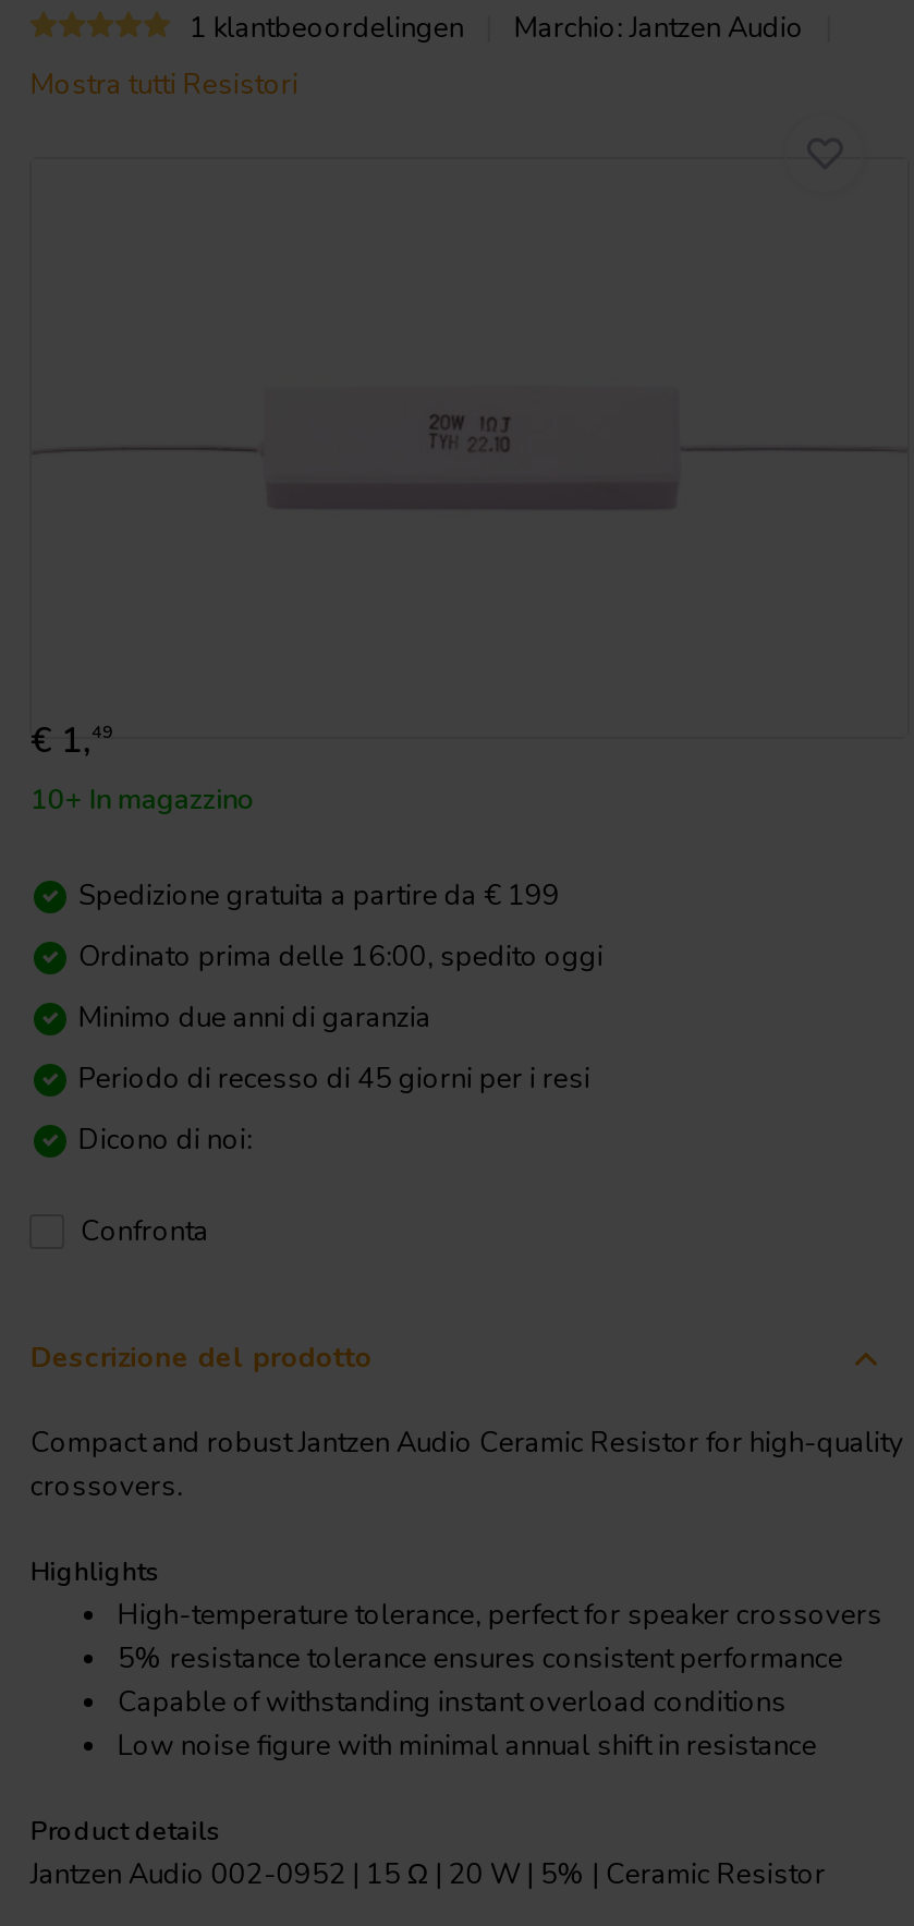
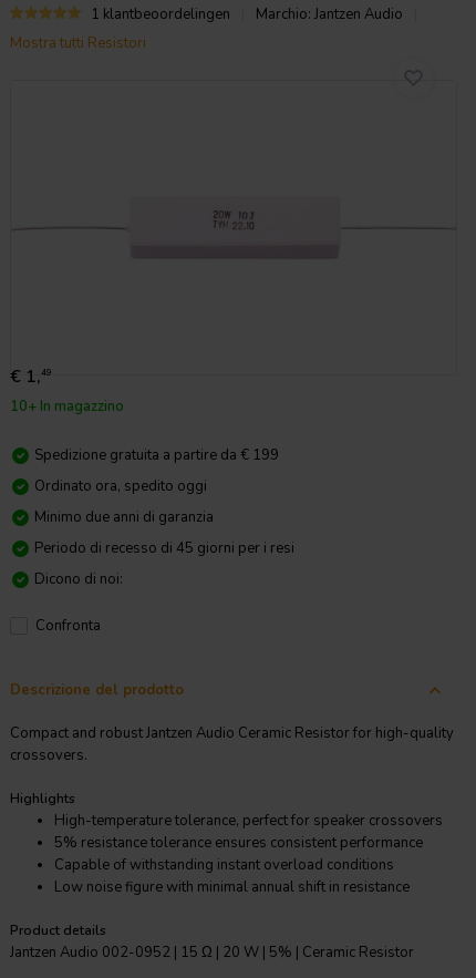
- Ordinato prima delle 16:00, spedito oggi
+ Ordinato ora, spedito oggi
